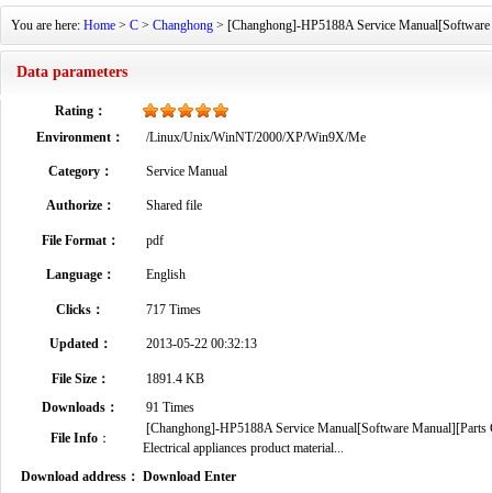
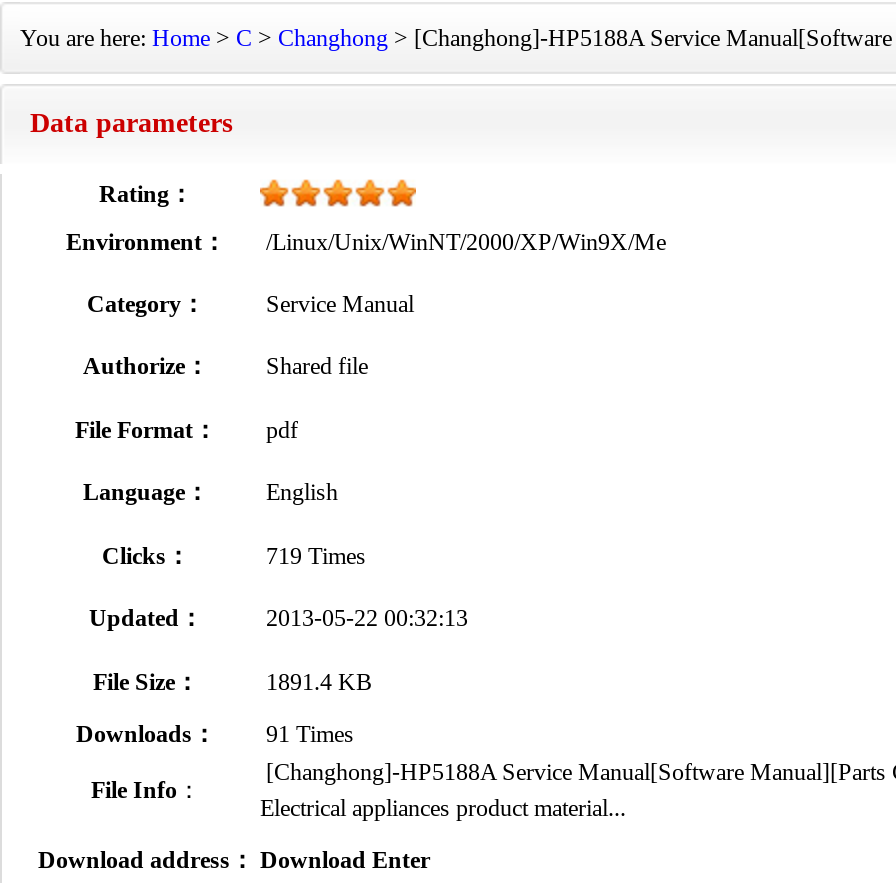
- 717 Times
+ 719 Times
